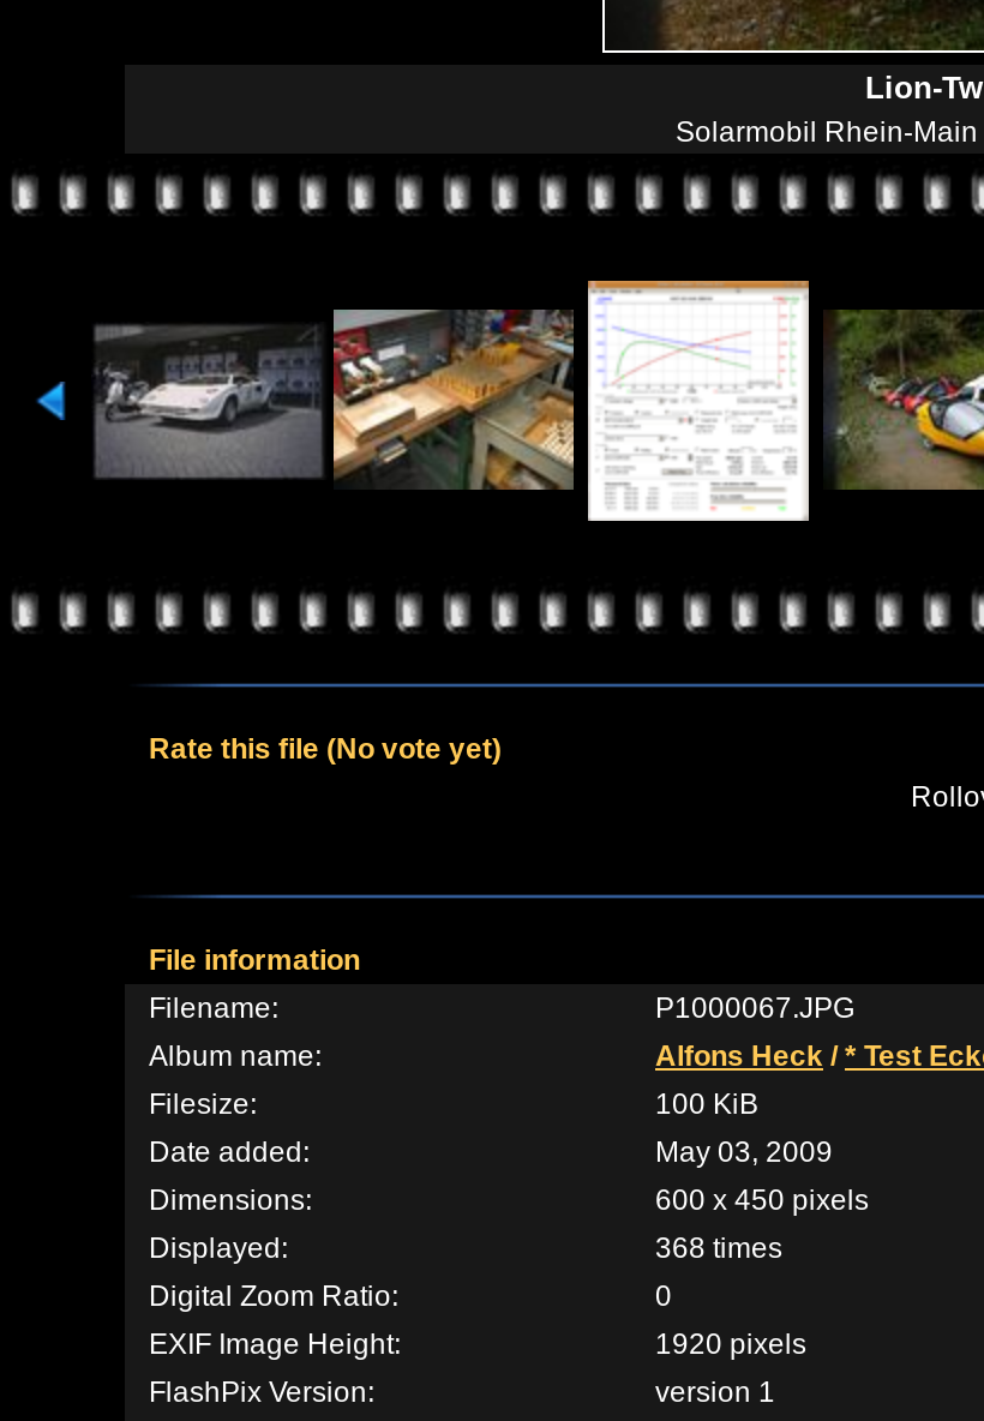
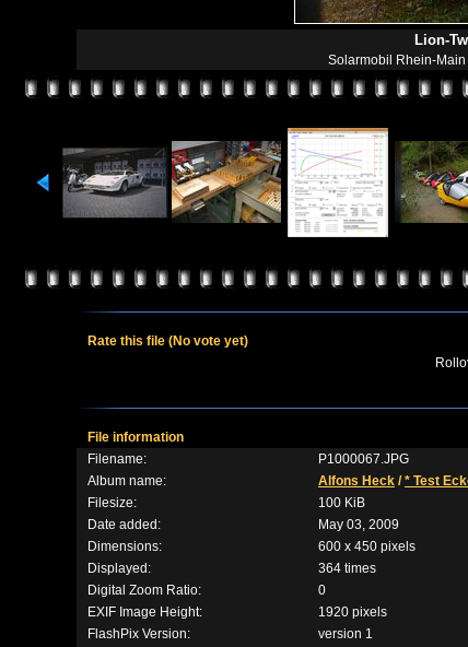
- 368 times
+ 364 times
